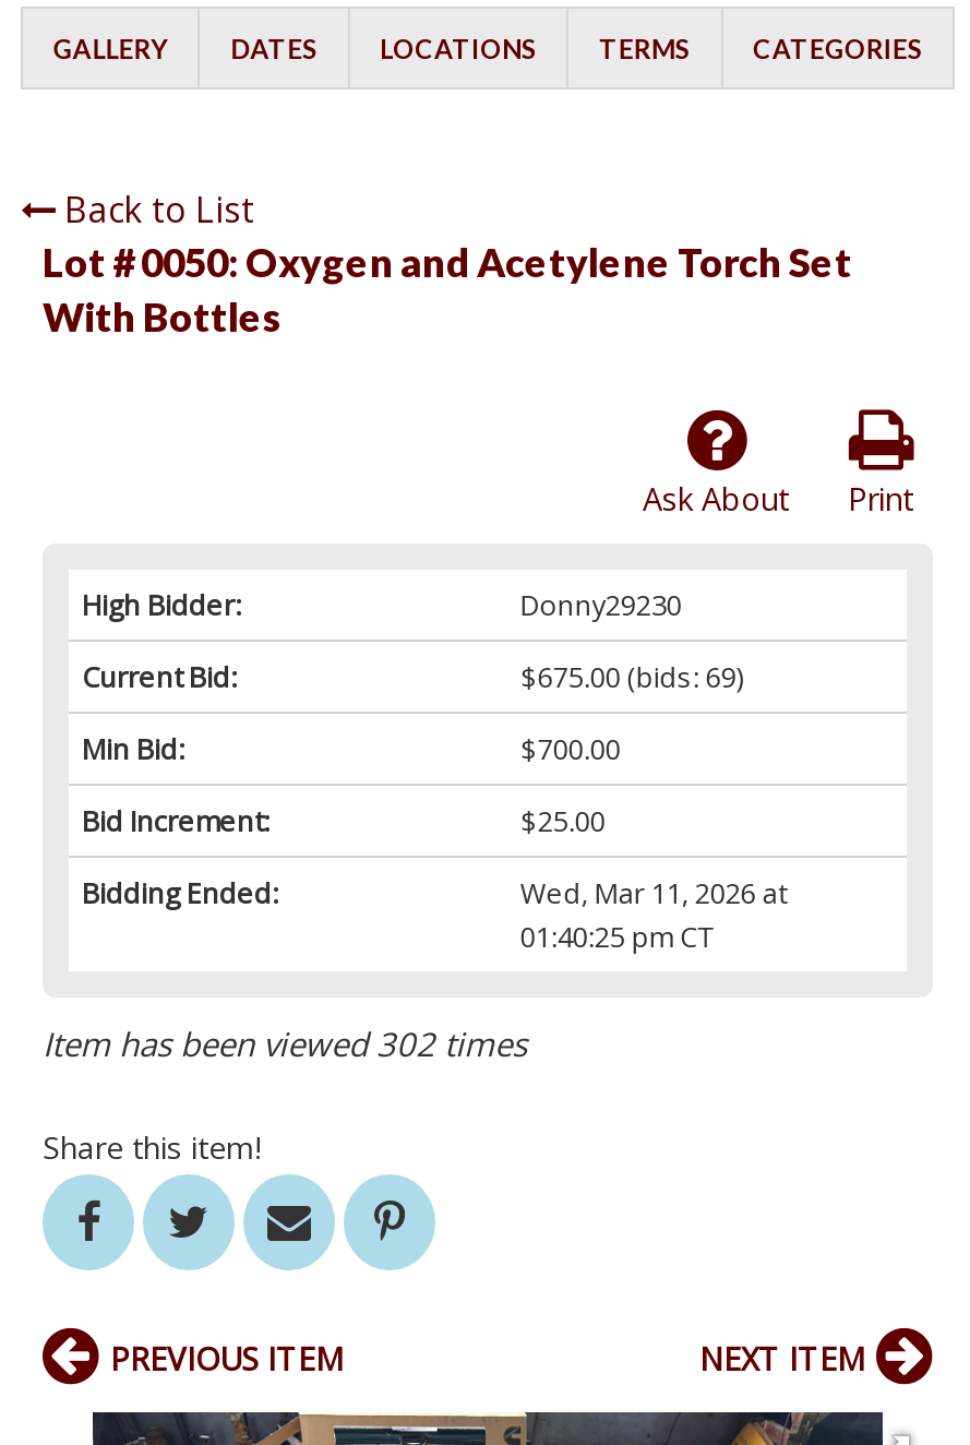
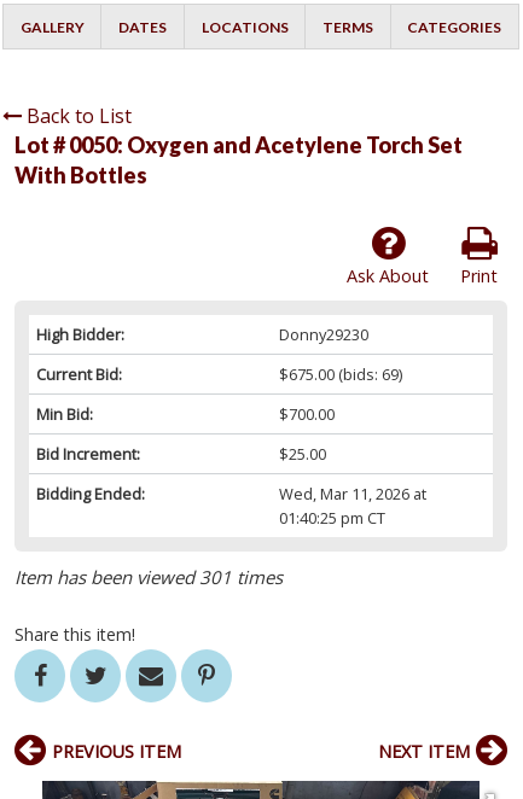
- Item has been viewed 302 times
+ Item has been viewed 301 times
